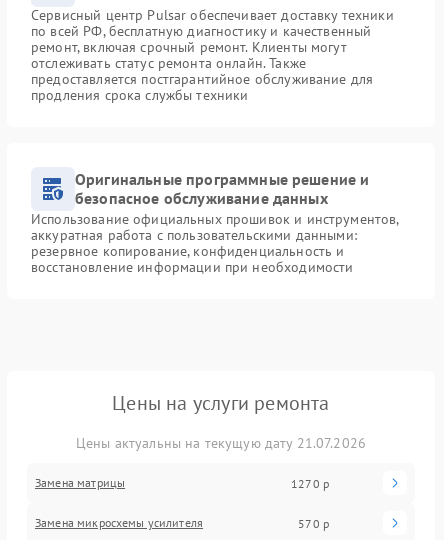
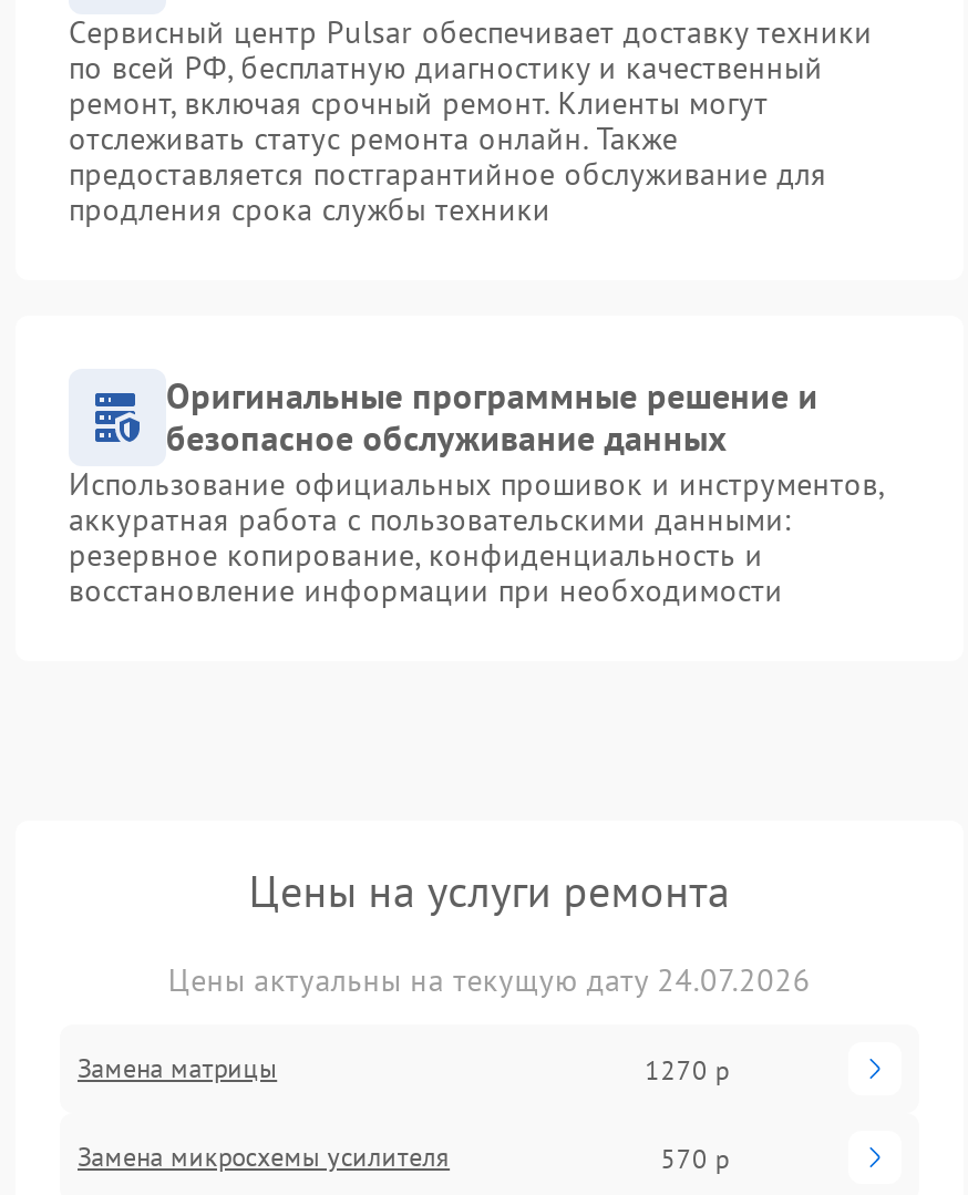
- Цены актуальны на текущую дату 21.07.2026
+ Цены актуальны на текущую дату 24.07.2026
